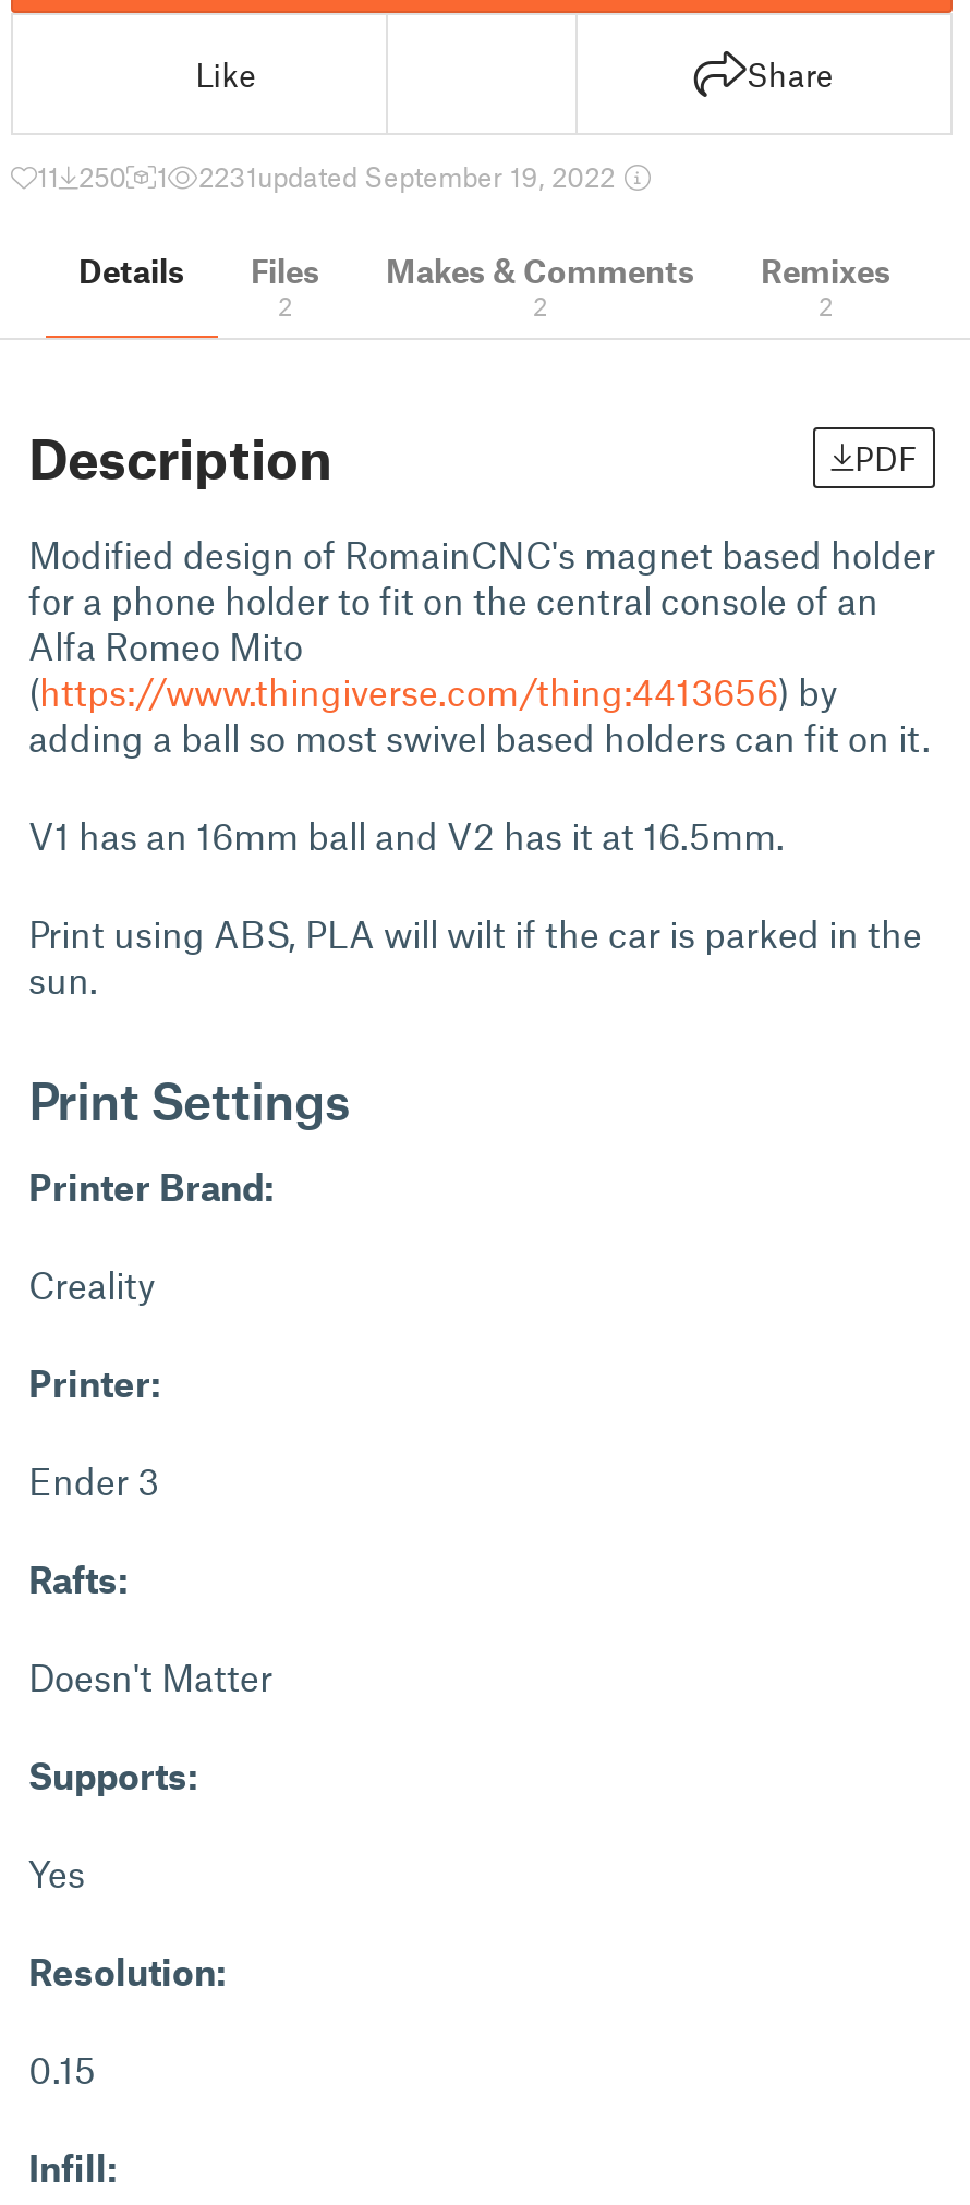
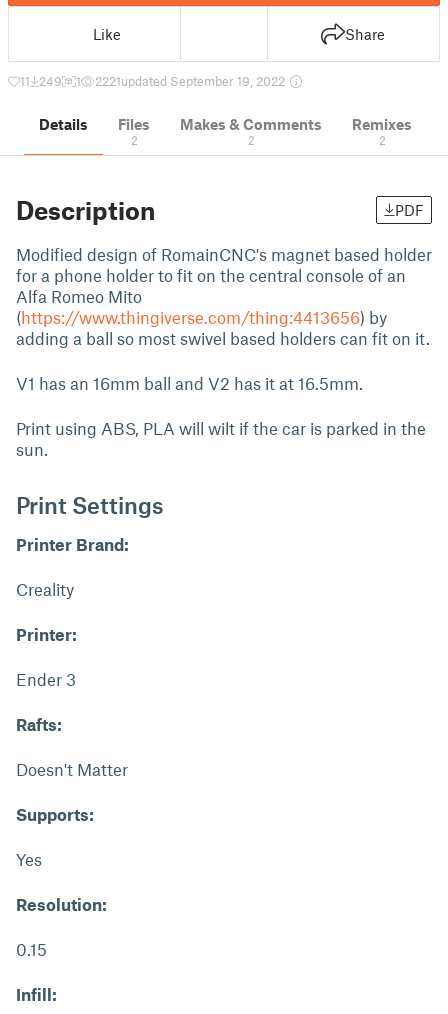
- 11 250
+ 11 249

- 2231updated September 19, 2022
+ 2221updated September 19, 2022
